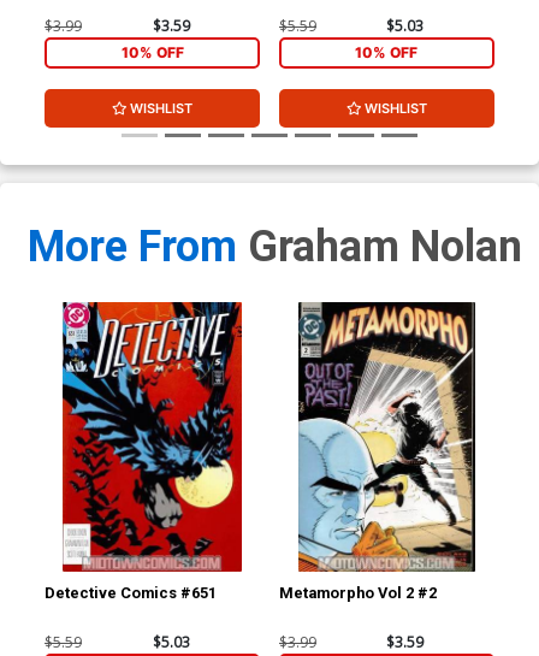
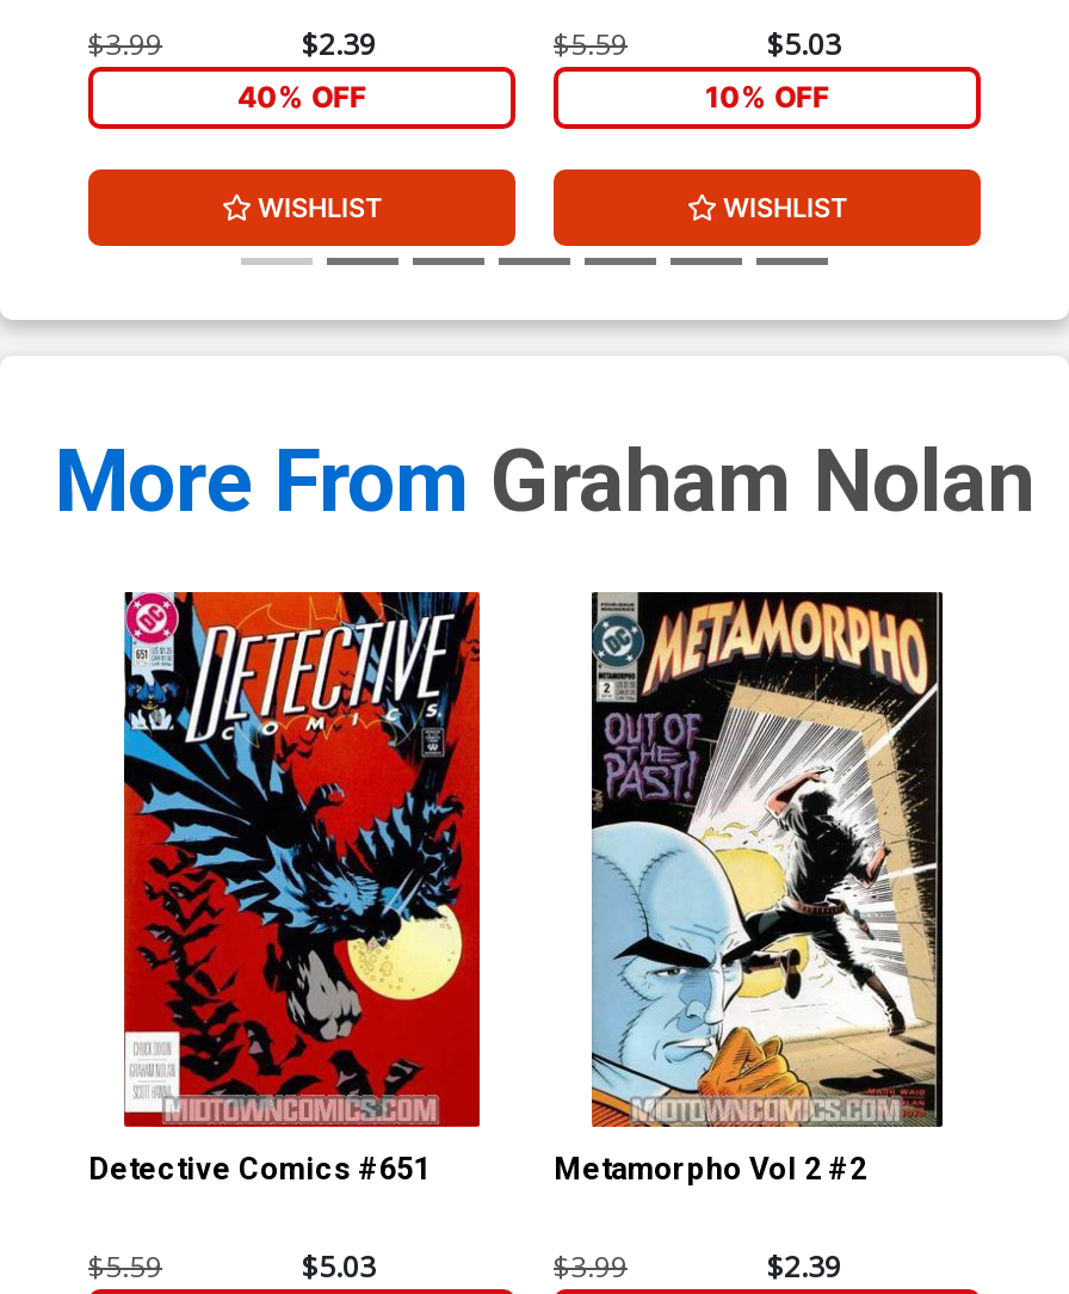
- $3.59
+ $2.39

- 10% OFF
+ 40% OFF

- $3.59
+ $2.39
